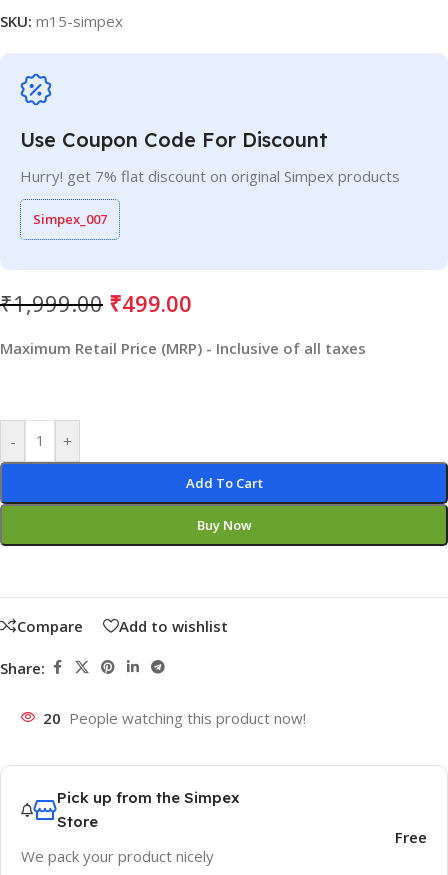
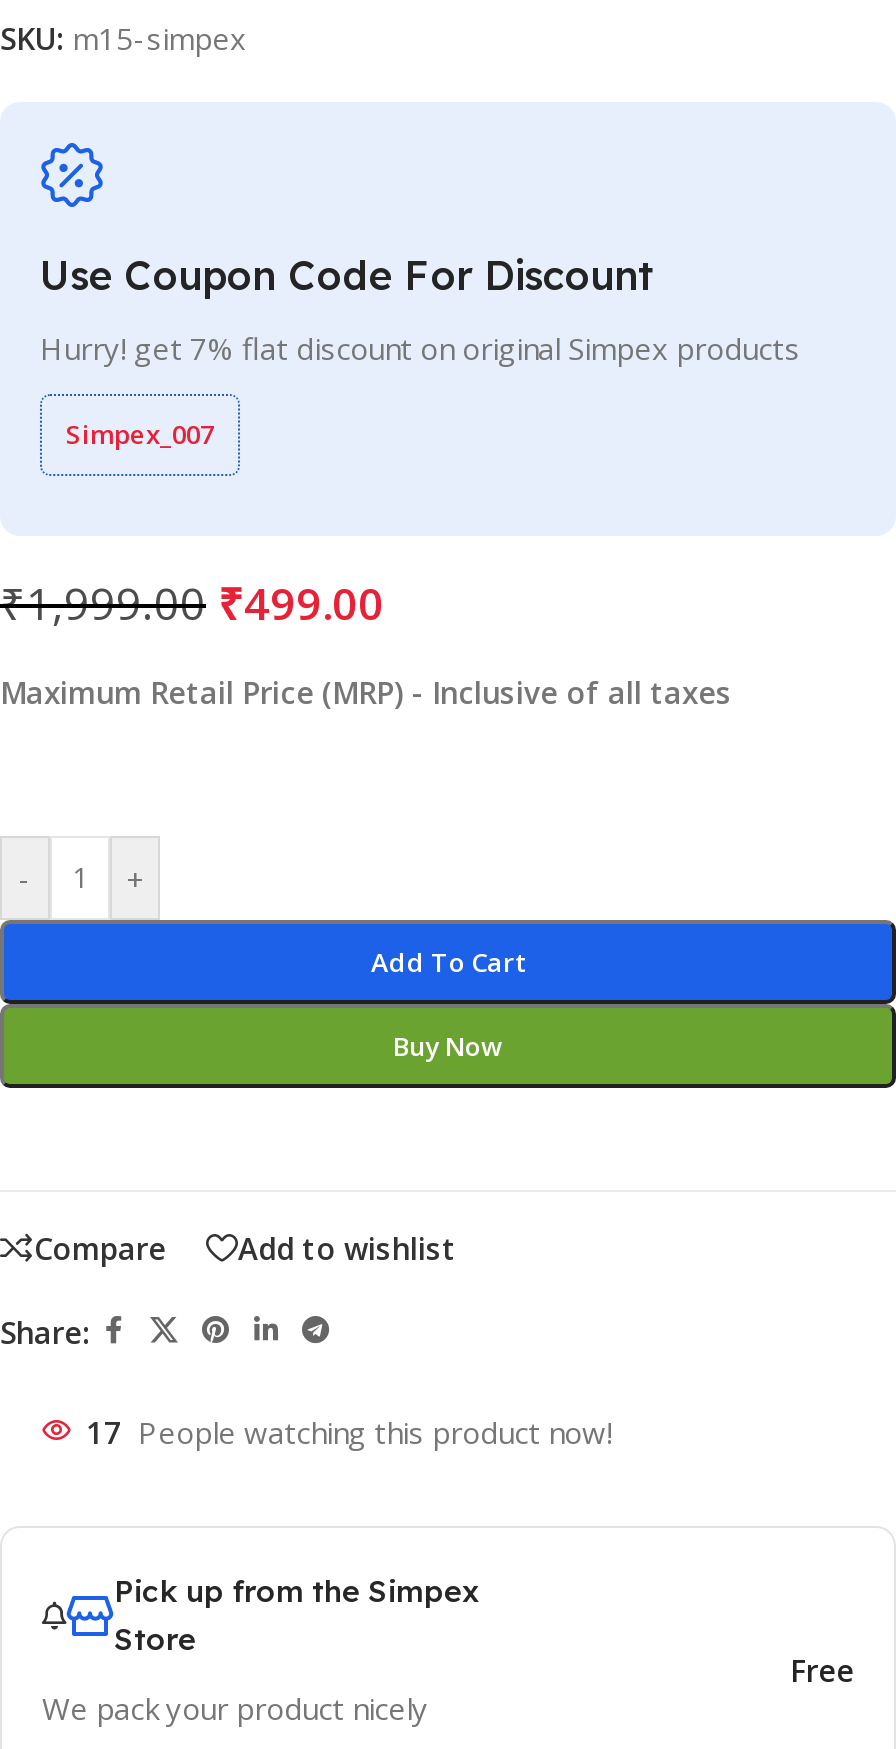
- 20 People watching this product now!
+ 17 People watching this product now!
